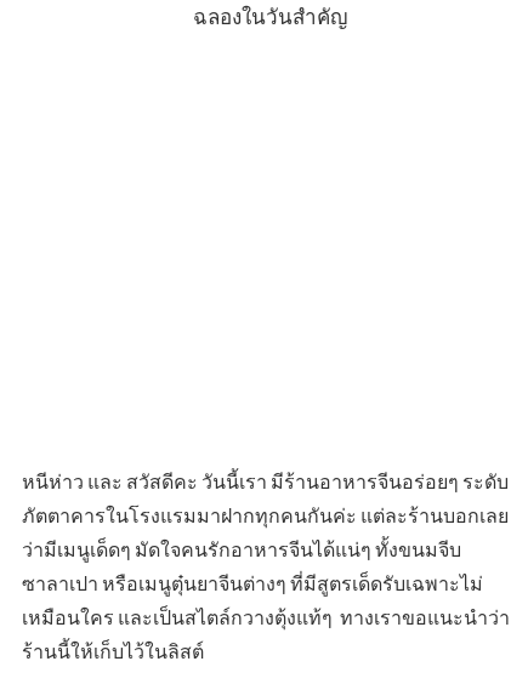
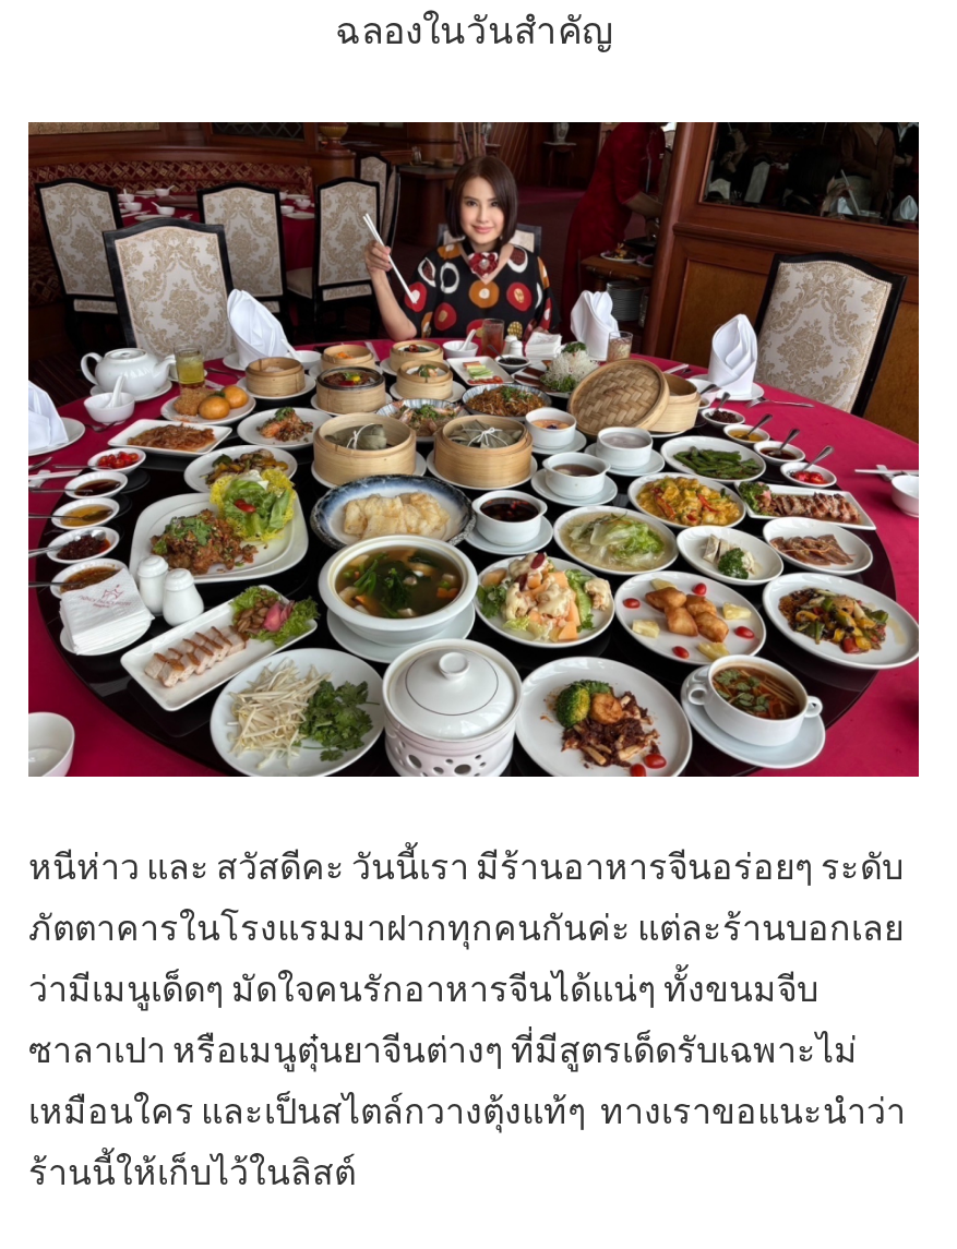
+ [image]
